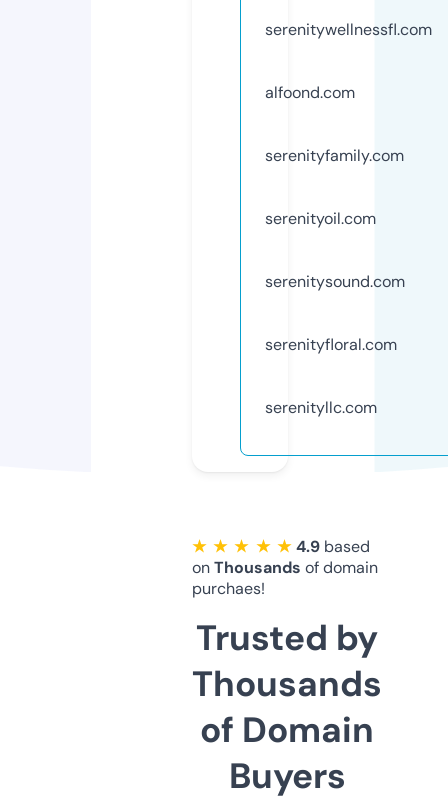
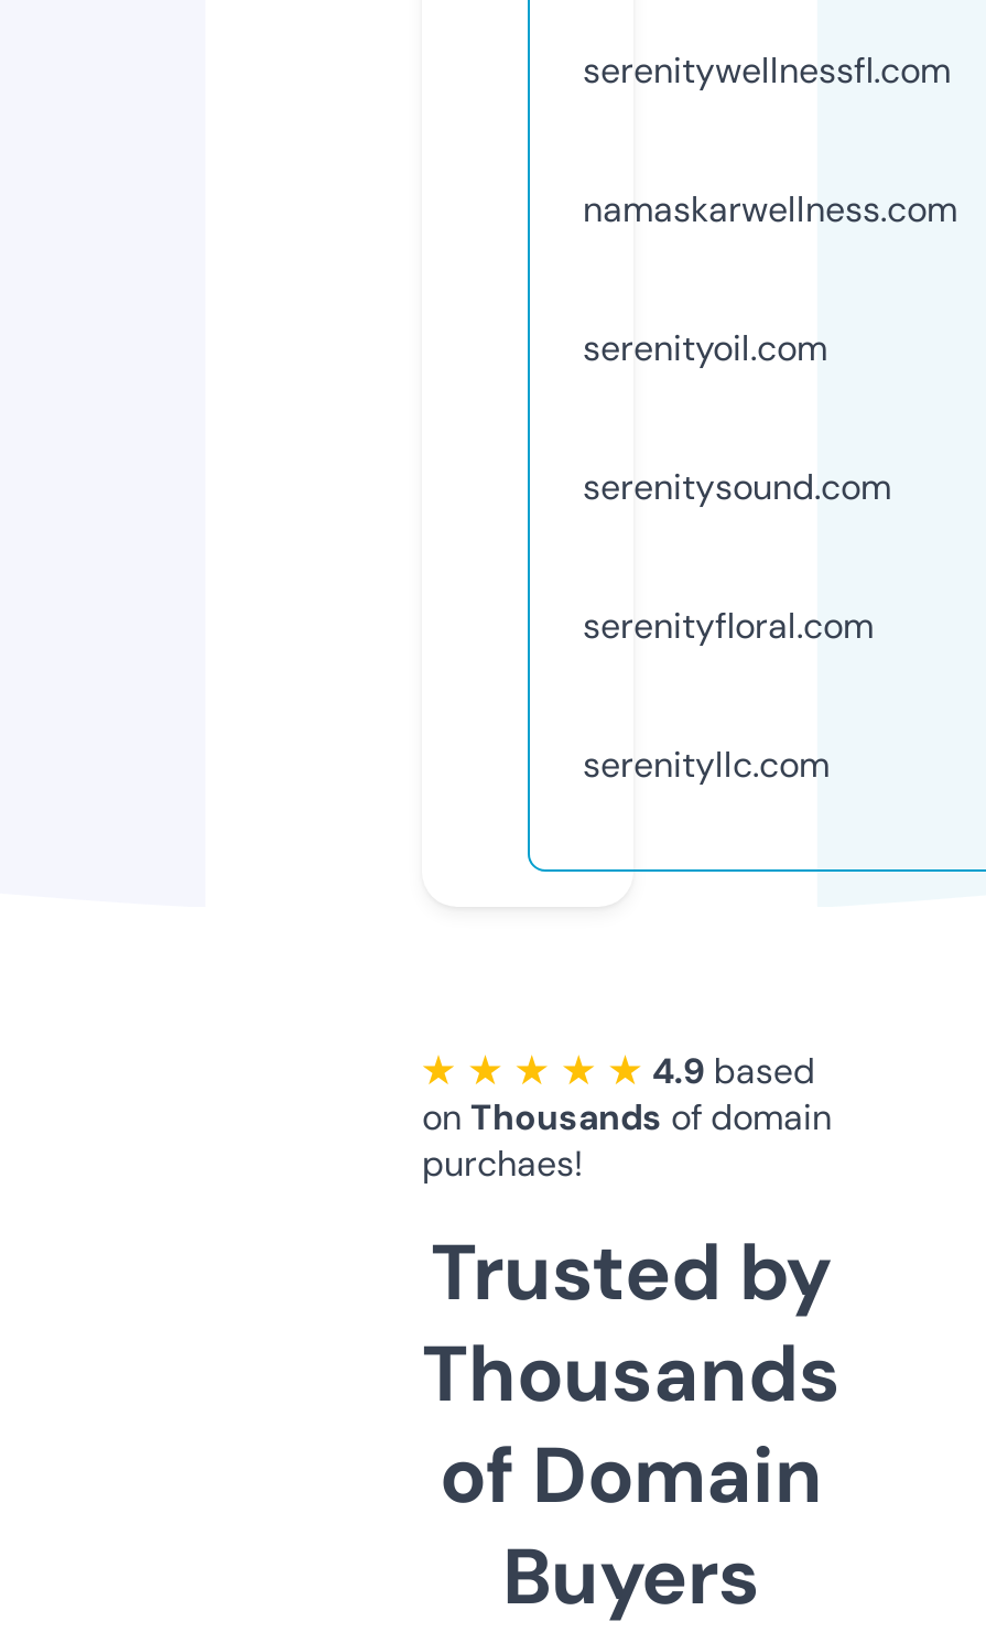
- alfoond.com
- serenityfamily.com
+ namaskarwellness.com
